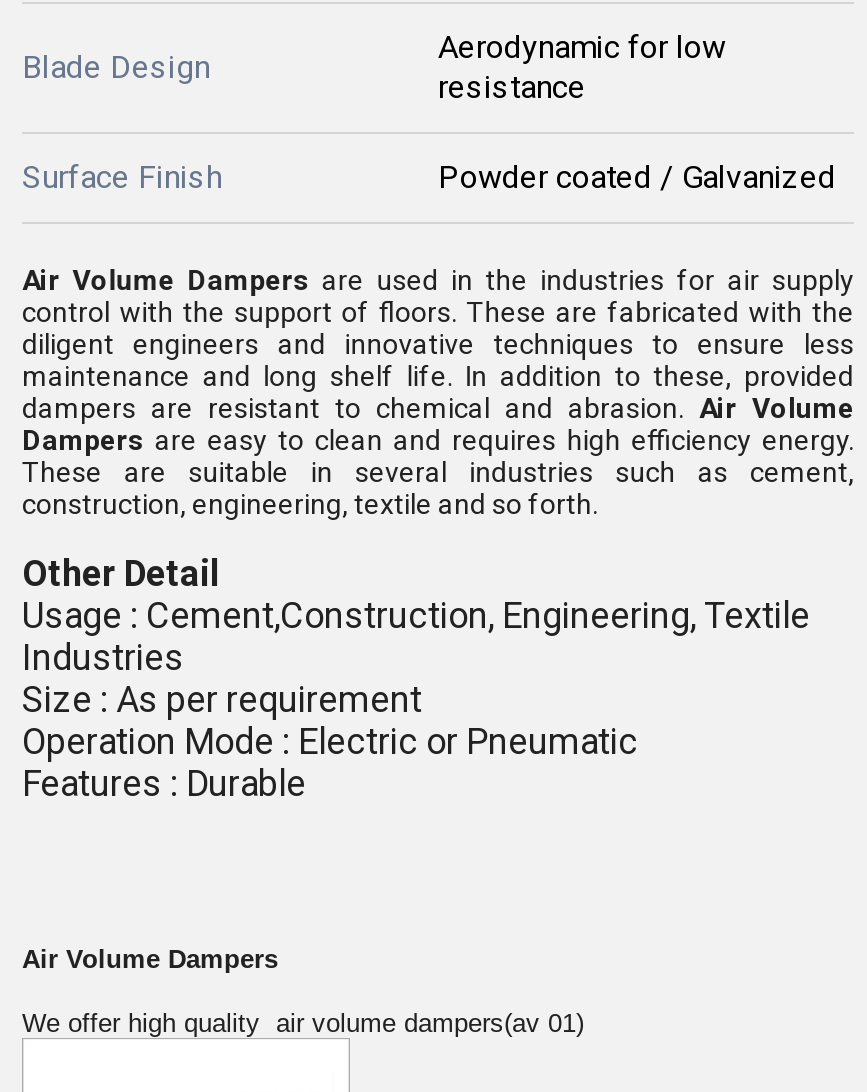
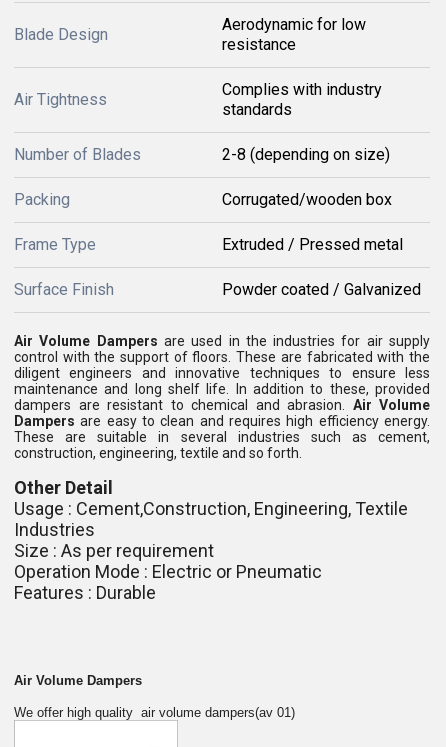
+ Air Tightness

+ Complies with industry
+ standards
+ Number of Blades
+ 2-8 (depending on size)
+ Packing
+ Corrugated/wooden box
+ Frame Type
+ Extruded / Pressed metal
